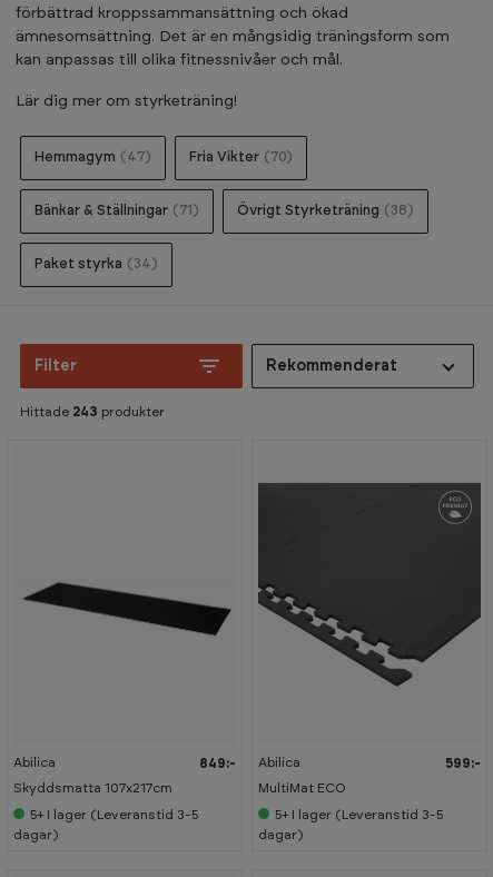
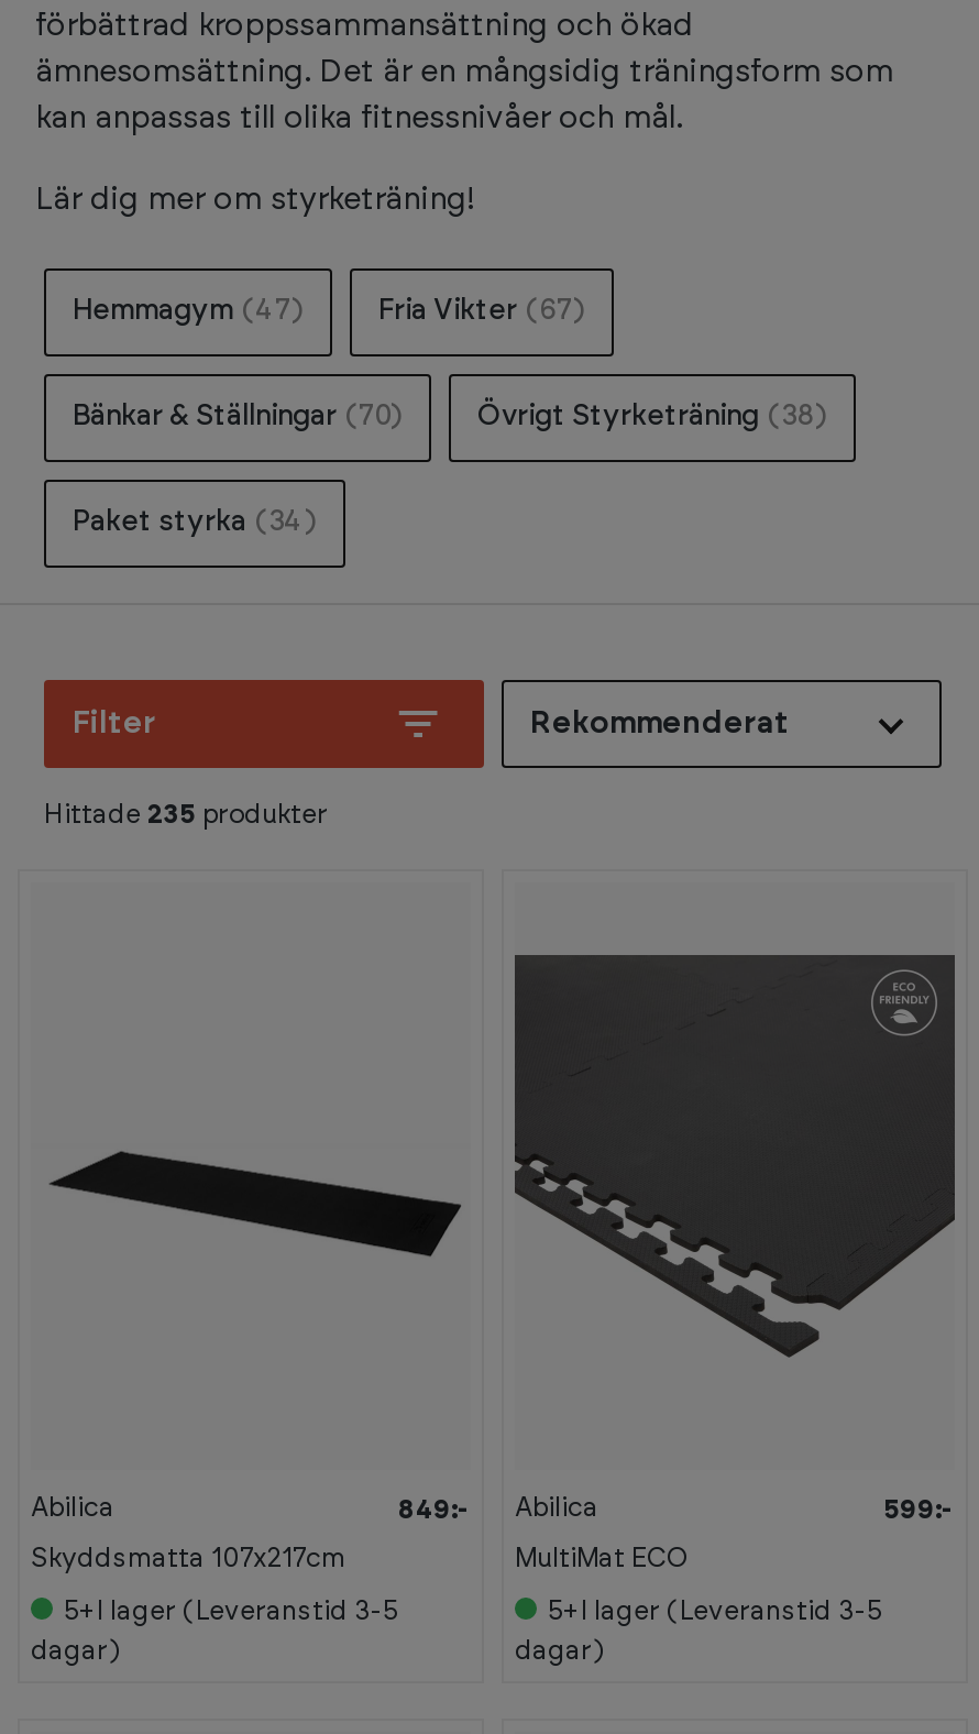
- Fria Vikter (70)
+ Fria Vikter (67)

- Bänkar & Ställningar (71)
+ Bänkar & Ställningar (70)

- Hittade 243 produkter
+ Hittade 235 produkter
